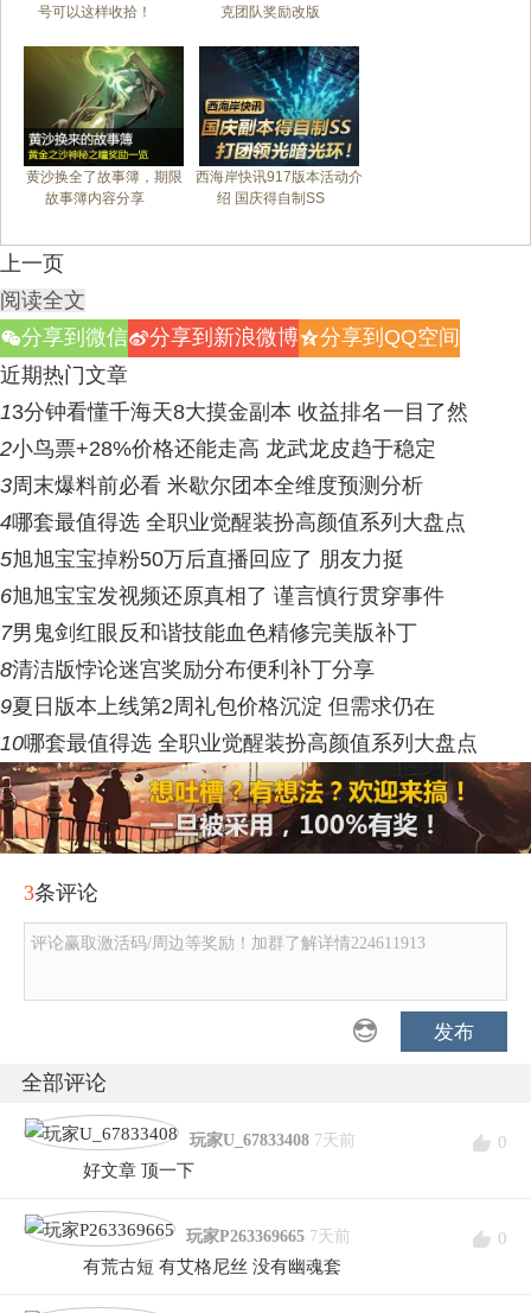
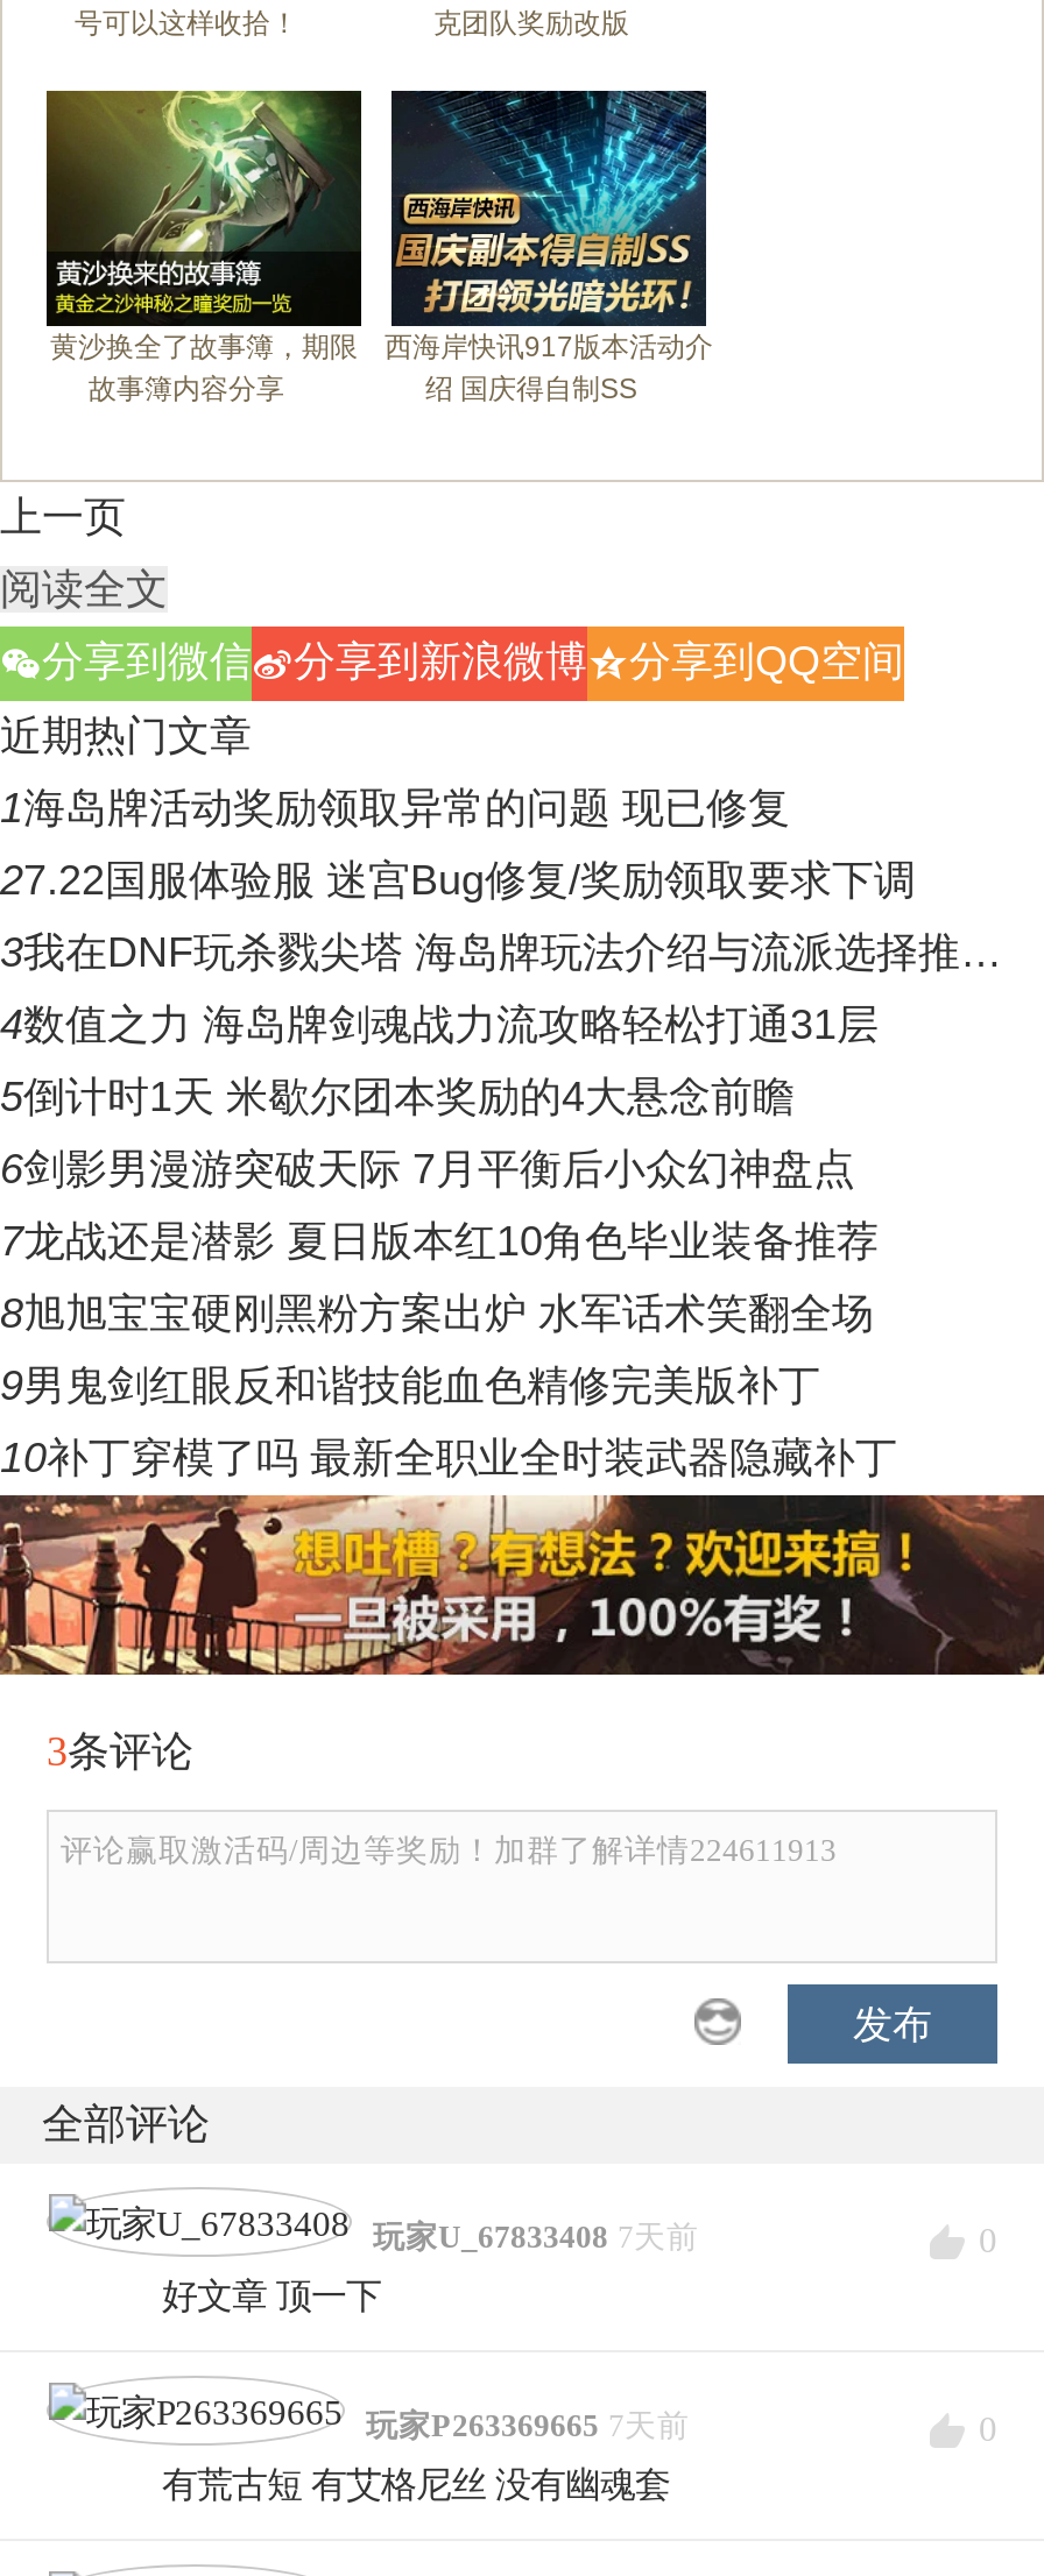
- 13分钟看懂千海天8大摸金副本 收益排名一目了然
+ 1海岛牌活动奖励领取异常的问题 现已修复

- 2小鸟票+28%价格还能走高 龙武龙皮趋于稳定
+ 27.22国服体验服 迷宫Bug修复/奖励领取要求下调

- 3周末爆料前必看 米歇尔团本全维度预测分析
+ 3我在DNF玩杀戮尖塔 海岛牌玩法介绍与流派选择推…

- 4哪套最值得选 全职业觉醒装扮高颜值系列大盘点
+ 4数值之力 海岛牌剑魂战力流攻略轻松打通31层

- 5旭旭宝宝掉粉50万后直播回应了 朋友力挺
+ 5倒计时1天 米歇尔团本奖励的4大悬念前瞻

- 6旭旭宝宝发视频还原真相了 谨言慎行贯穿事件
+ 6剑影男漫游突破天际 7月平衡后小众幻神盘点

- 7男鬼剑红眼反和谐技能血色精修完美版补丁
+ 7龙战还是潜影 夏日版本红10角色毕业装备推荐

- 8清洁版悖论迷宫奖励分布便利补丁分享
+ 8旭旭宝宝硬刚黑粉方案出炉 水军话术笑翻全场

- 9夏日版本上线第2周礼包价格沉淀 但需求仍在
+ 9男鬼剑红眼反和谐技能血色精修完美版补丁

- 10哪套最值得选 全职业觉醒装扮高颜值系列大盘点
+ 10补丁穿模了吗 最新全职业全时装武器隐藏补丁
